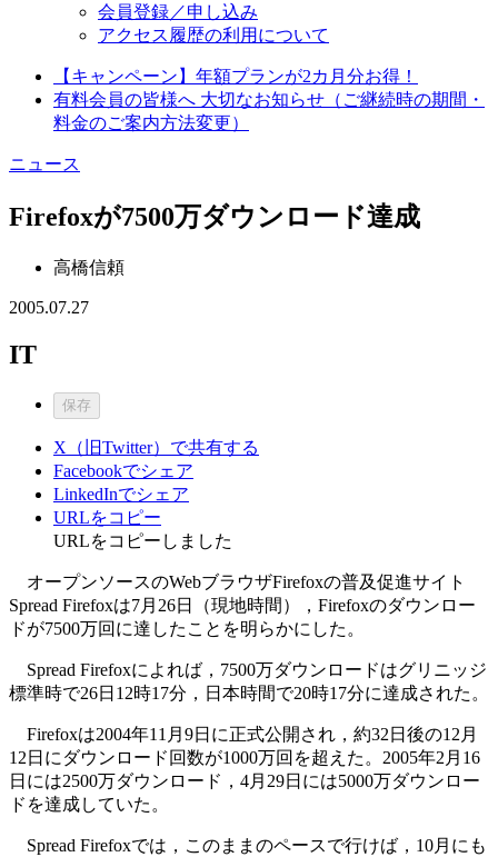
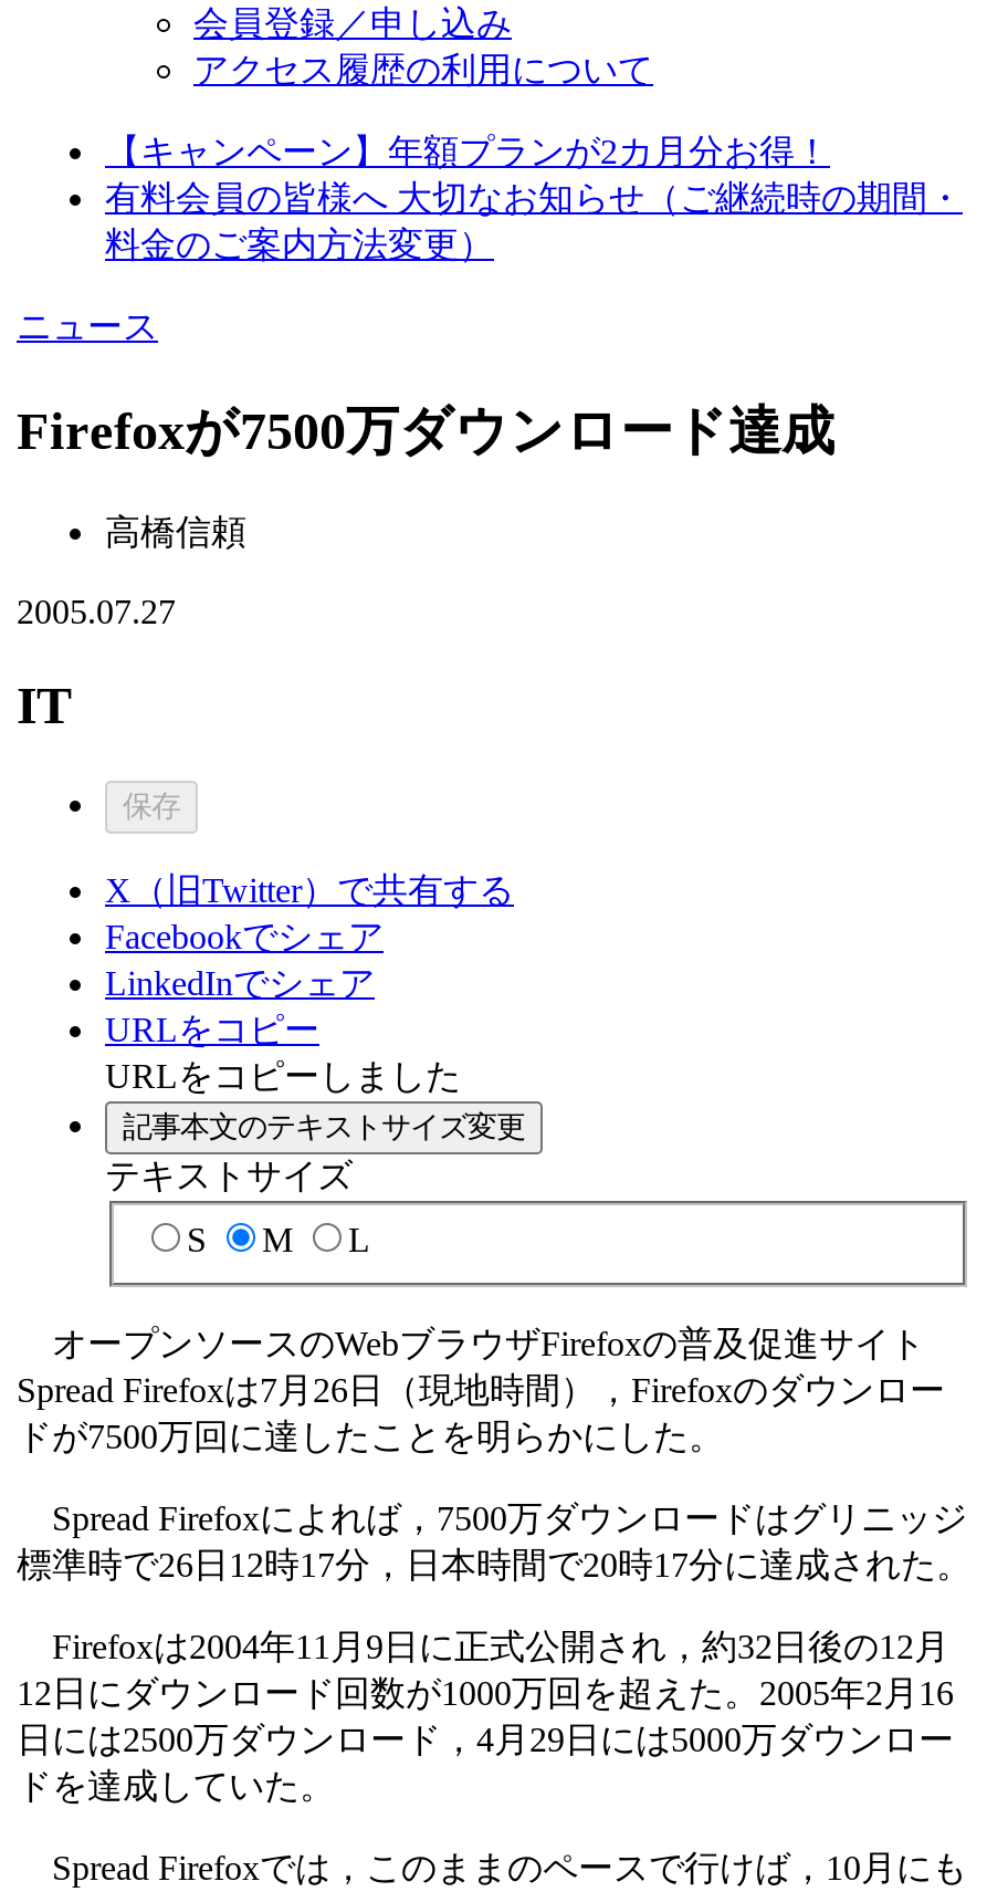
+ 記事本文のテキストサイズ変更
+ テキストサイズ
+ S
+ M
+ L
